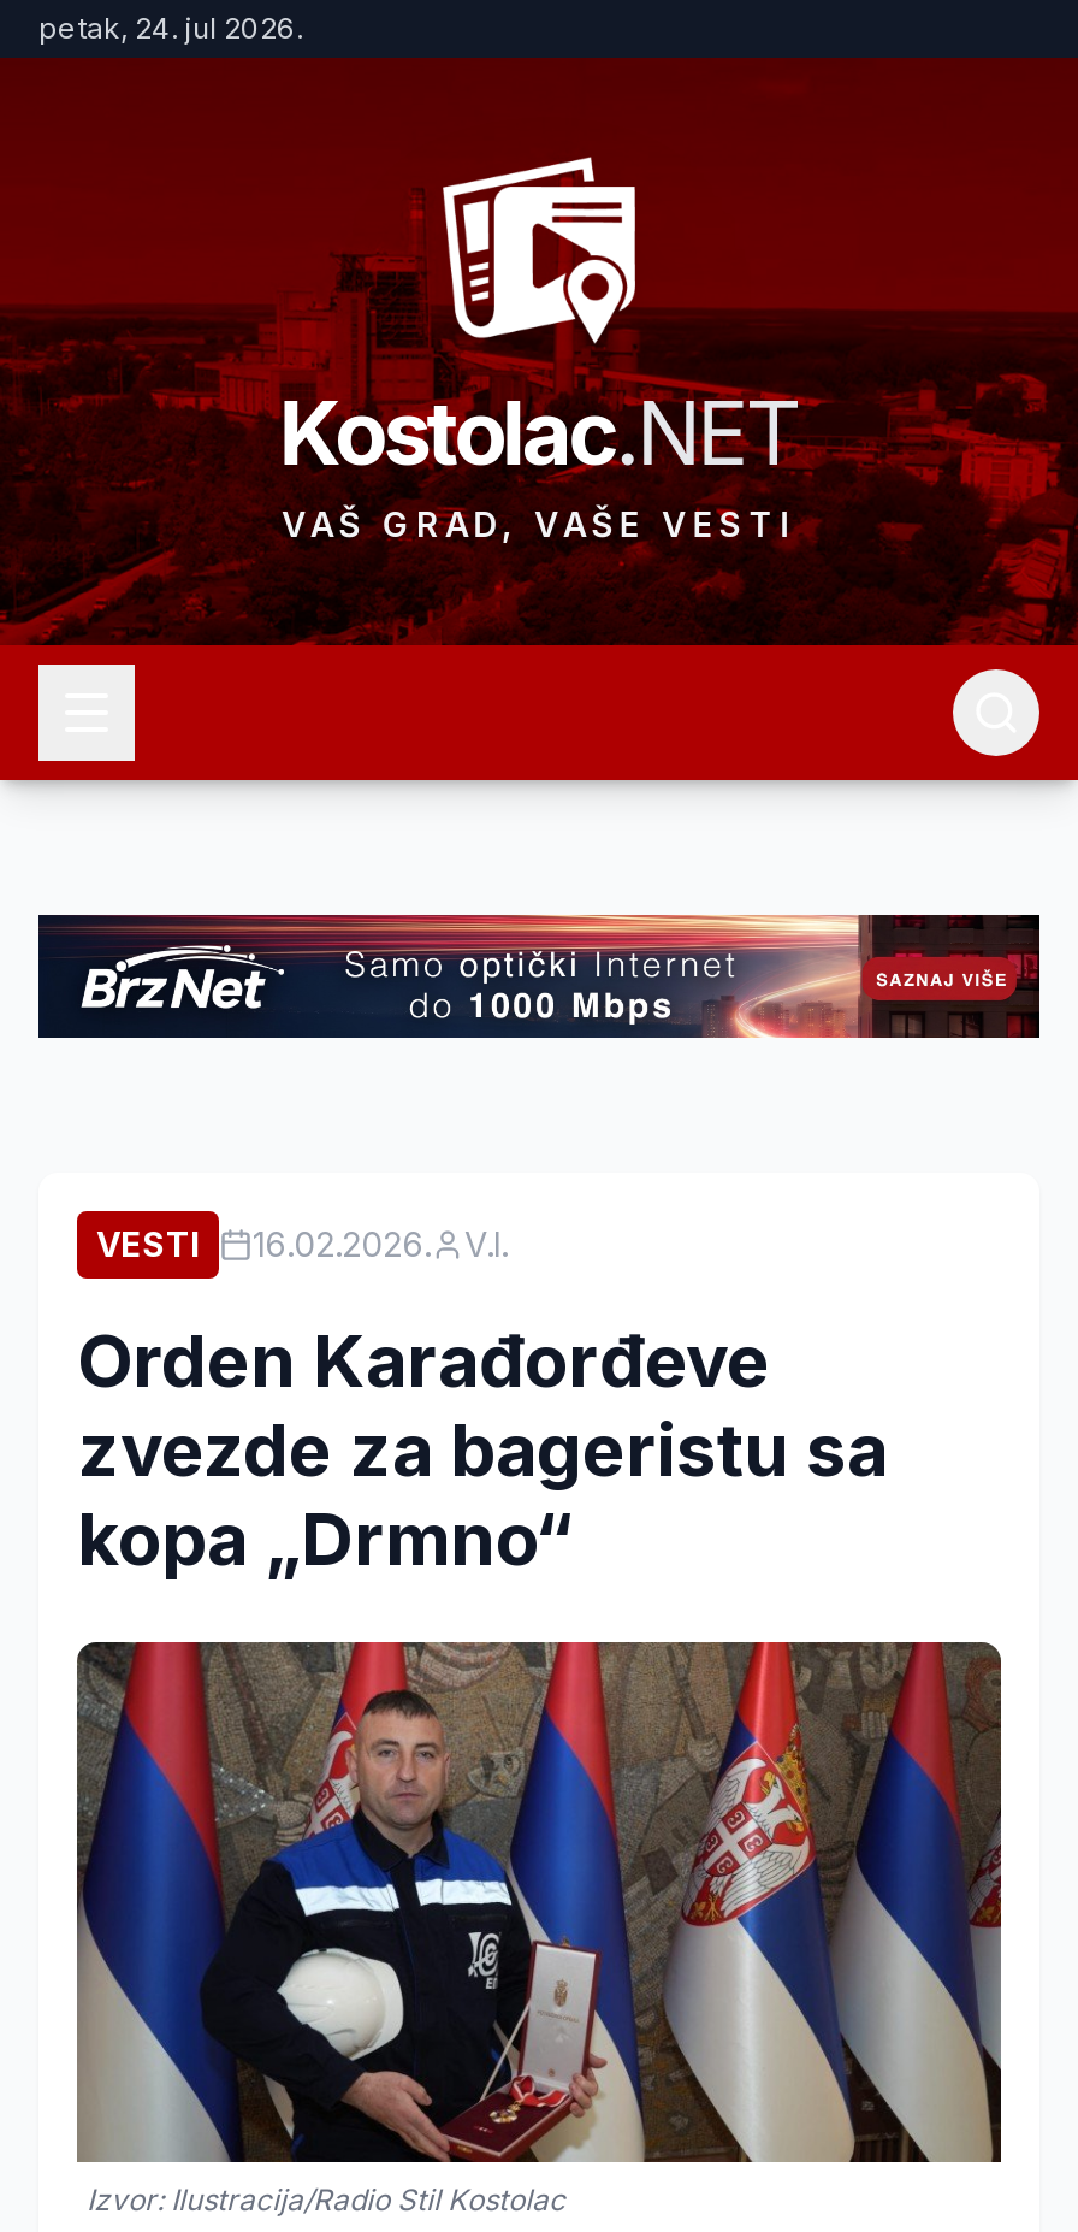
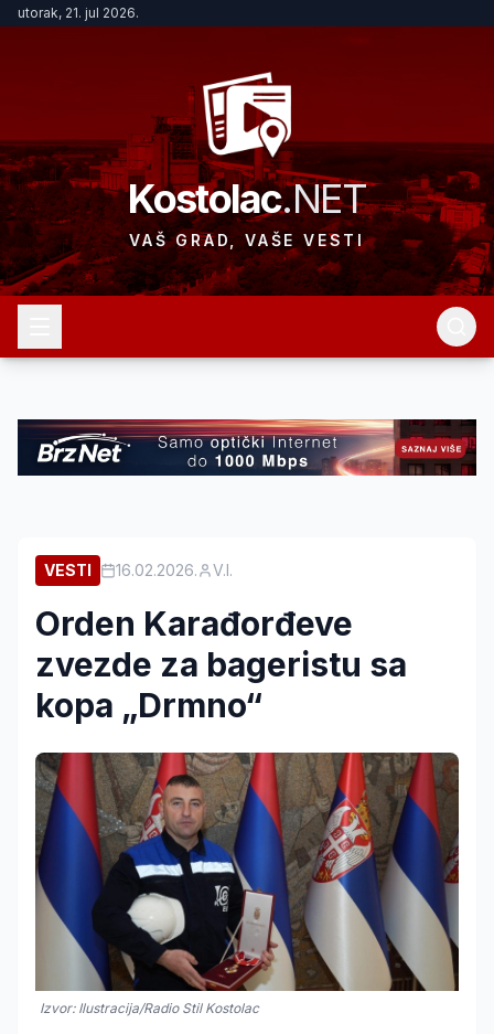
- petak, 24. jul 2026.
+ utorak, 21. jul 2026.
